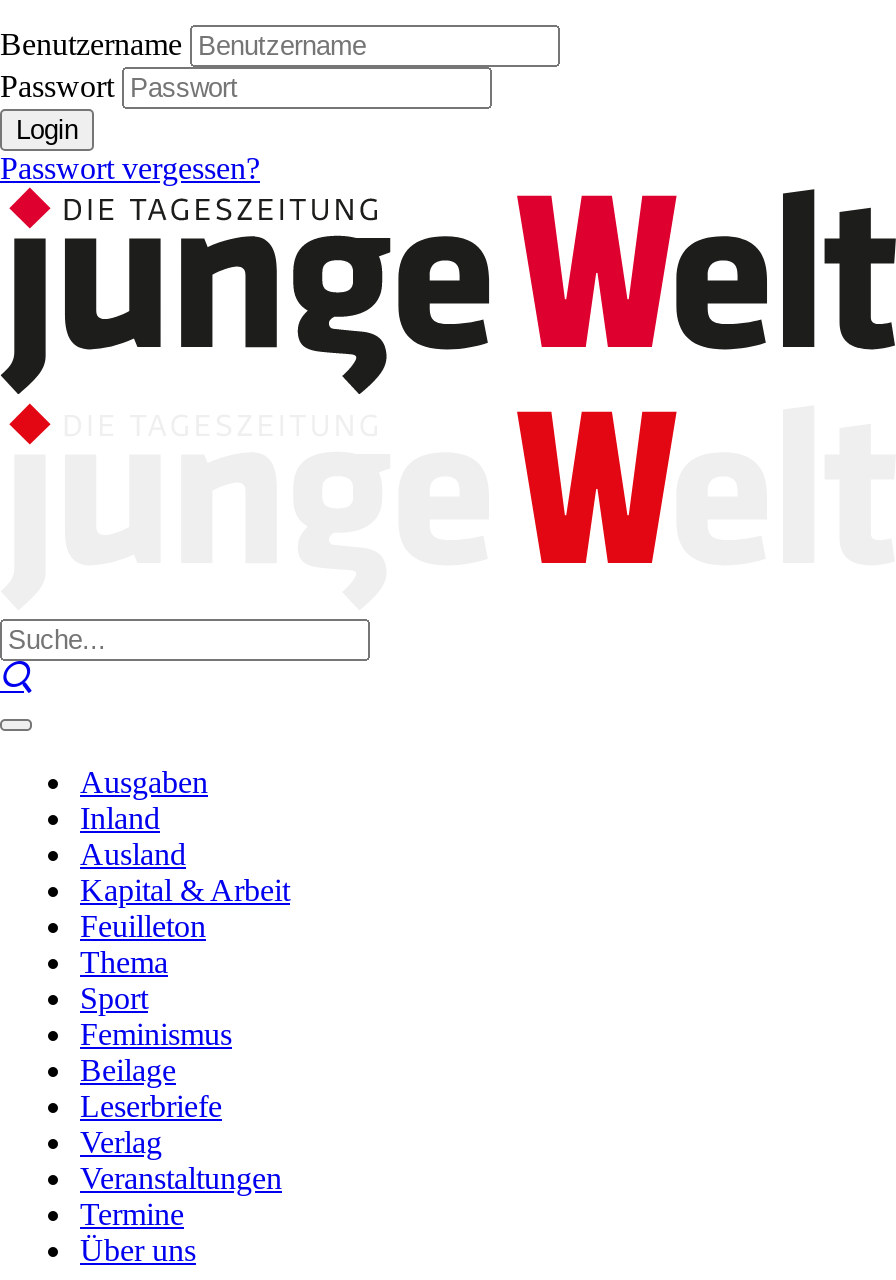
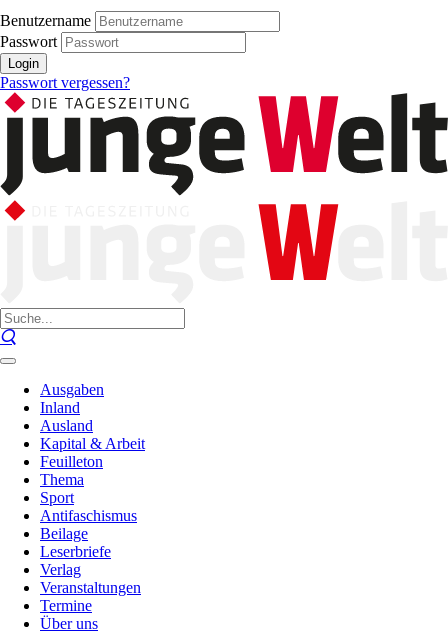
- Feminismus
+ Antifaschismus
